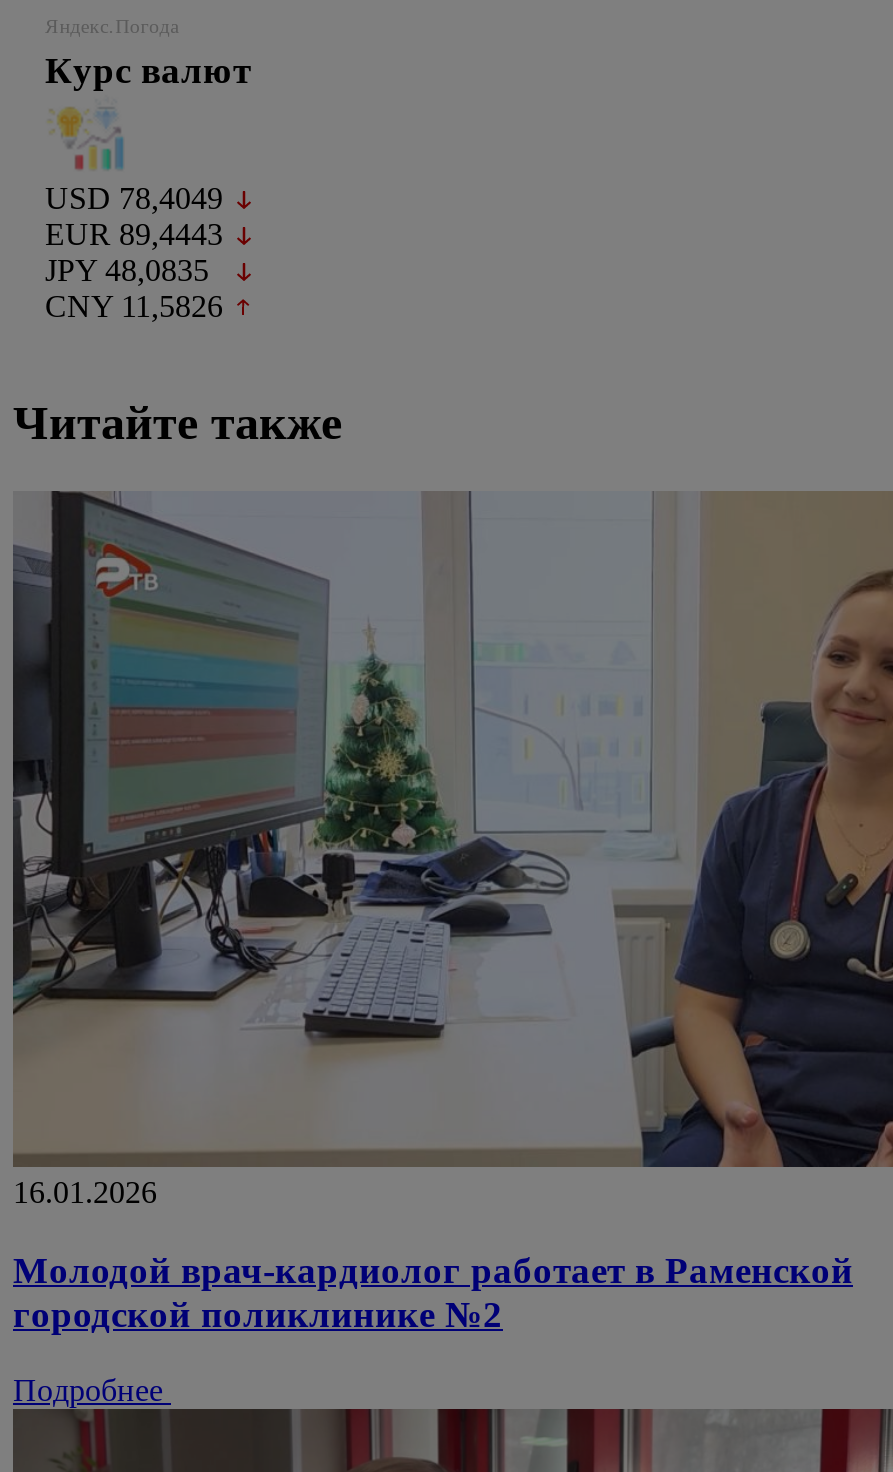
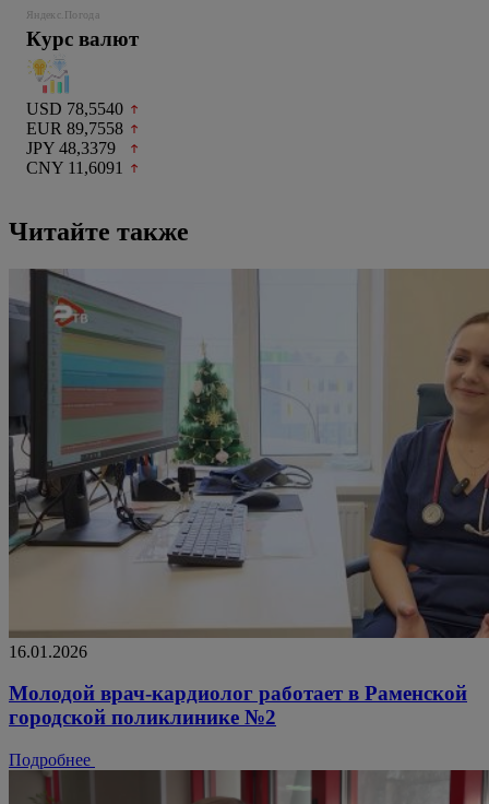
- USD 78,4049
+ USD 78,5540

- EUR 89,4443
+ EUR 89,7558

- JPY 48,0835
+ JPY 48,3379

- CNY 11,5826
+ CNY 11,6091
